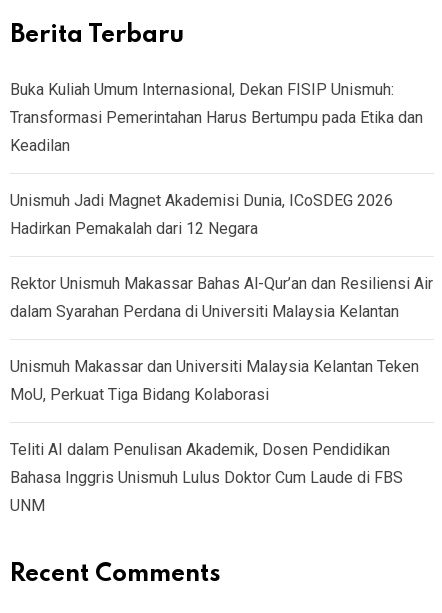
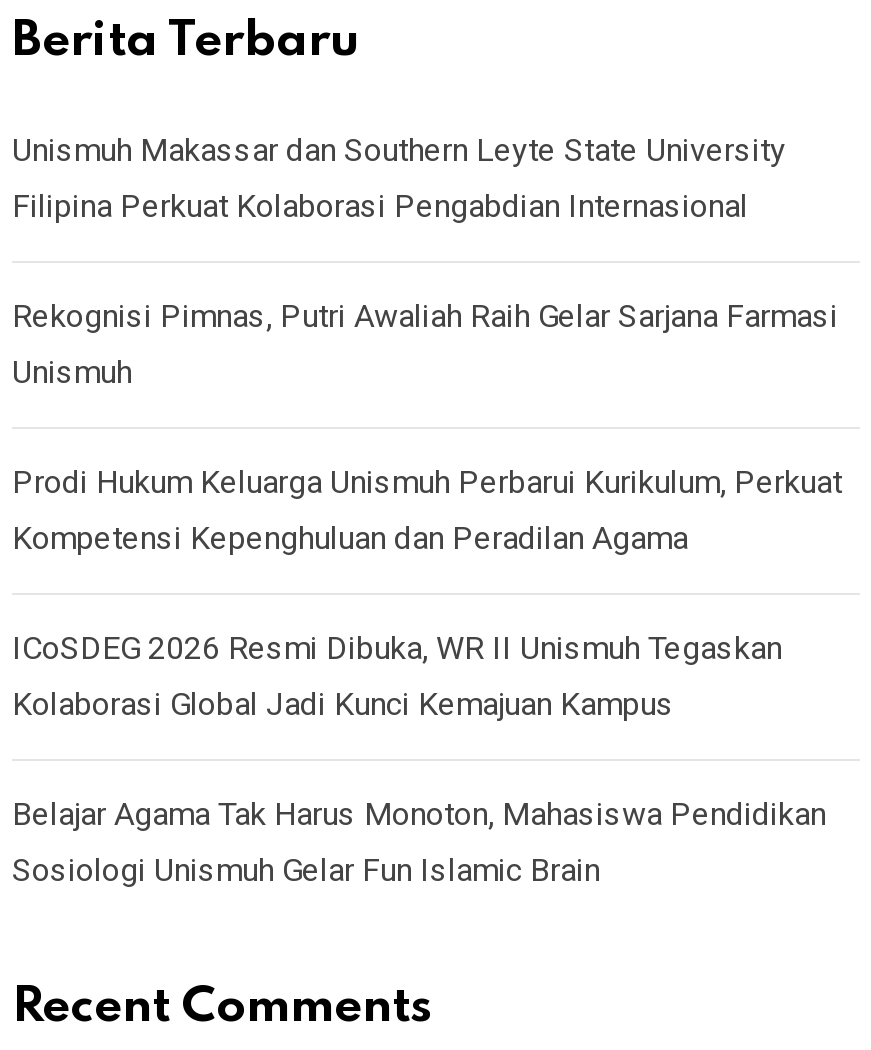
- Buka Kuliah Umum Internasional, Dekan FISIP Unismuh:
- Transformasi Pemerintahan Harus Bertumpu pada Etika dan
- Keadilan
- Unismuh Jadi Magnet Akademisi Dunia, ICoSDEG 2026
- Hadirkan Pemakalah dari 12 Negara
- Rektor Unismuh Makassar Bahas Al-Qur’an dan Resiliensi Air
- dalam Syarahan Perdana di Universiti Malaysia Kelantan
- Unismuh Makassar dan Universiti Malaysia Kelantan Teken
- MoU, Perkuat Tiga Bidang Kolaborasi
- Teliti AI dalam Penulisan Akademik, Dosen Pendidikan
- Bahasa Inggris Unismuh Lulus Doktor Cum Laude di FBS
- UNM
+ Unismuh Makassar dan Southern Leyte State University
+ Filipina Perkuat Kolaborasi Pengabdian Internasional
+ Rekognisi Pimnas, Putri Awaliah Raih Gelar Sarjana Farmasi
+ Unismuh
+ Prodi Hukum Keluarga Unismuh Perbarui Kurikulum, Perkuat
+ Kompetensi Kepenghuluan dan Peradilan Agama
+ ICoSDEG 2026 Resmi Dibuka, WR II Unismuh Tegaskan
+ Kolaborasi Global Jadi Kunci Kemajuan Kampus
+ Belajar Agama Tak Harus Monoton, Mahasiswa Pendidikan
+ Sosiologi Unismuh Gelar Fun Islamic Brain
